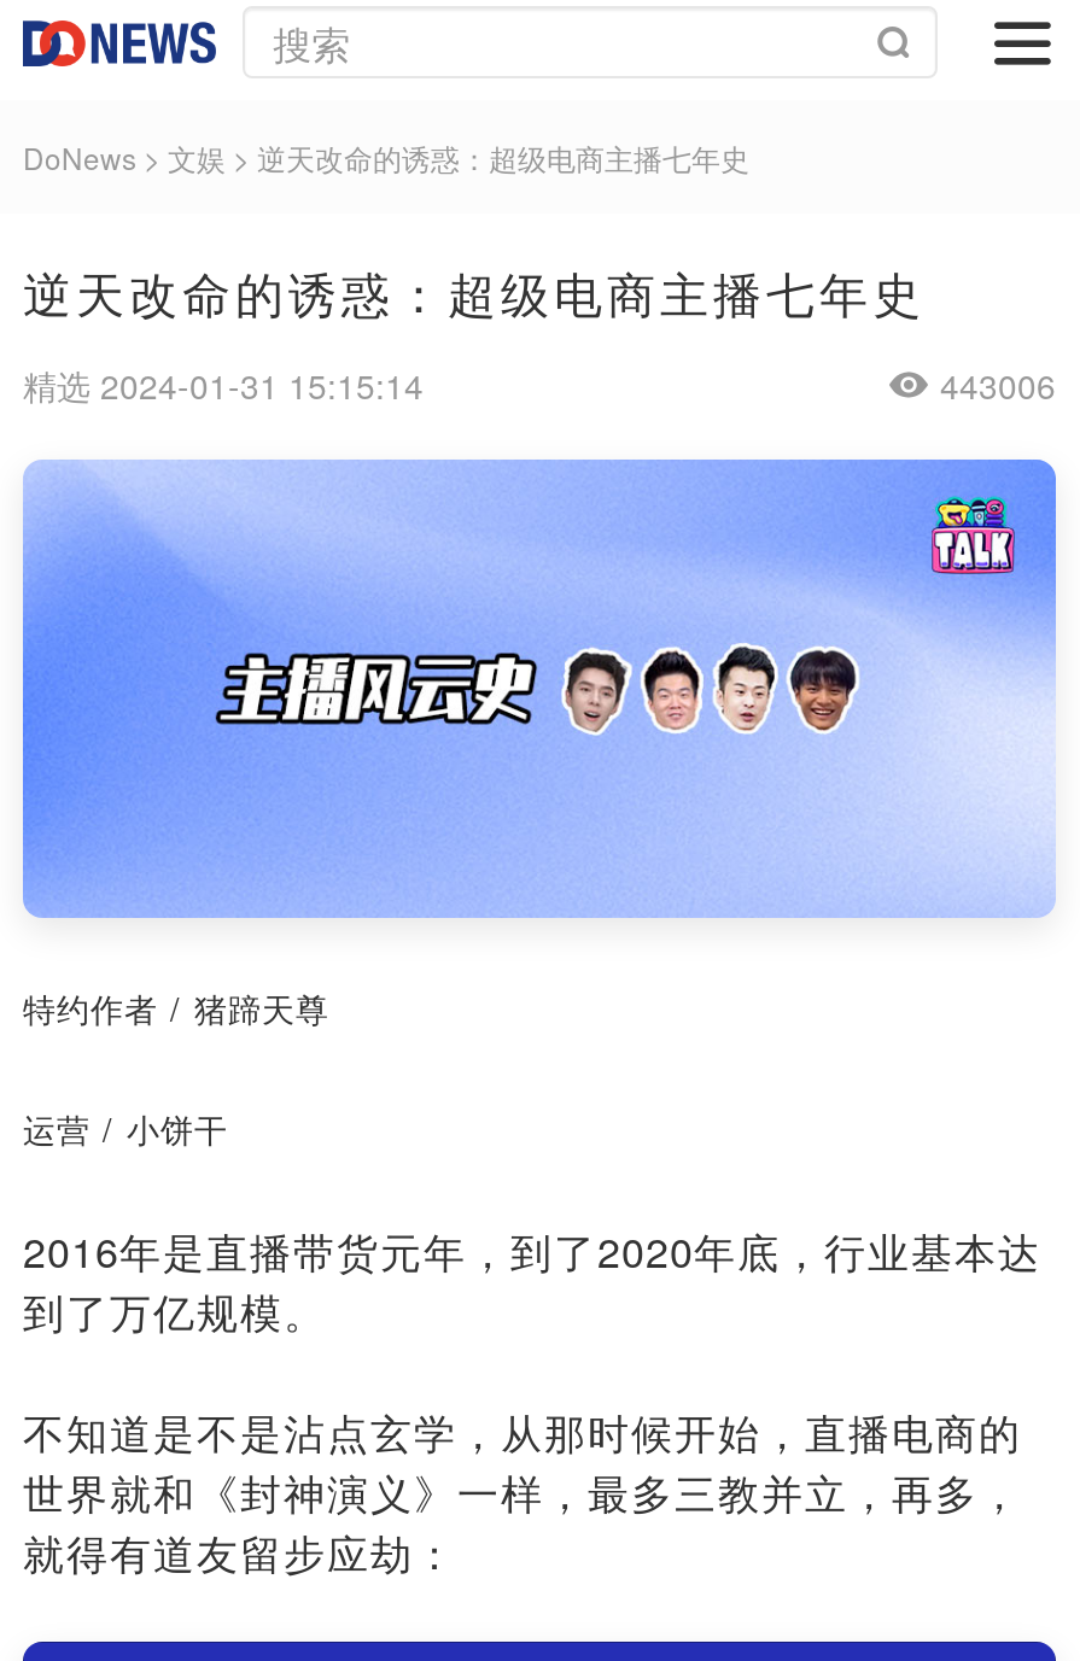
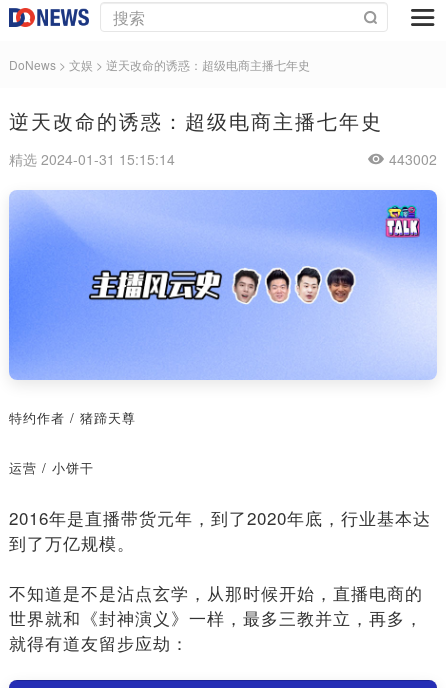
- 443006
+ 443002
